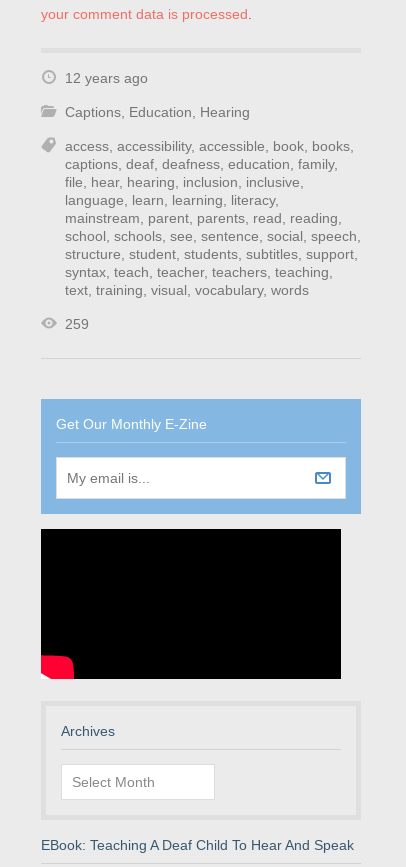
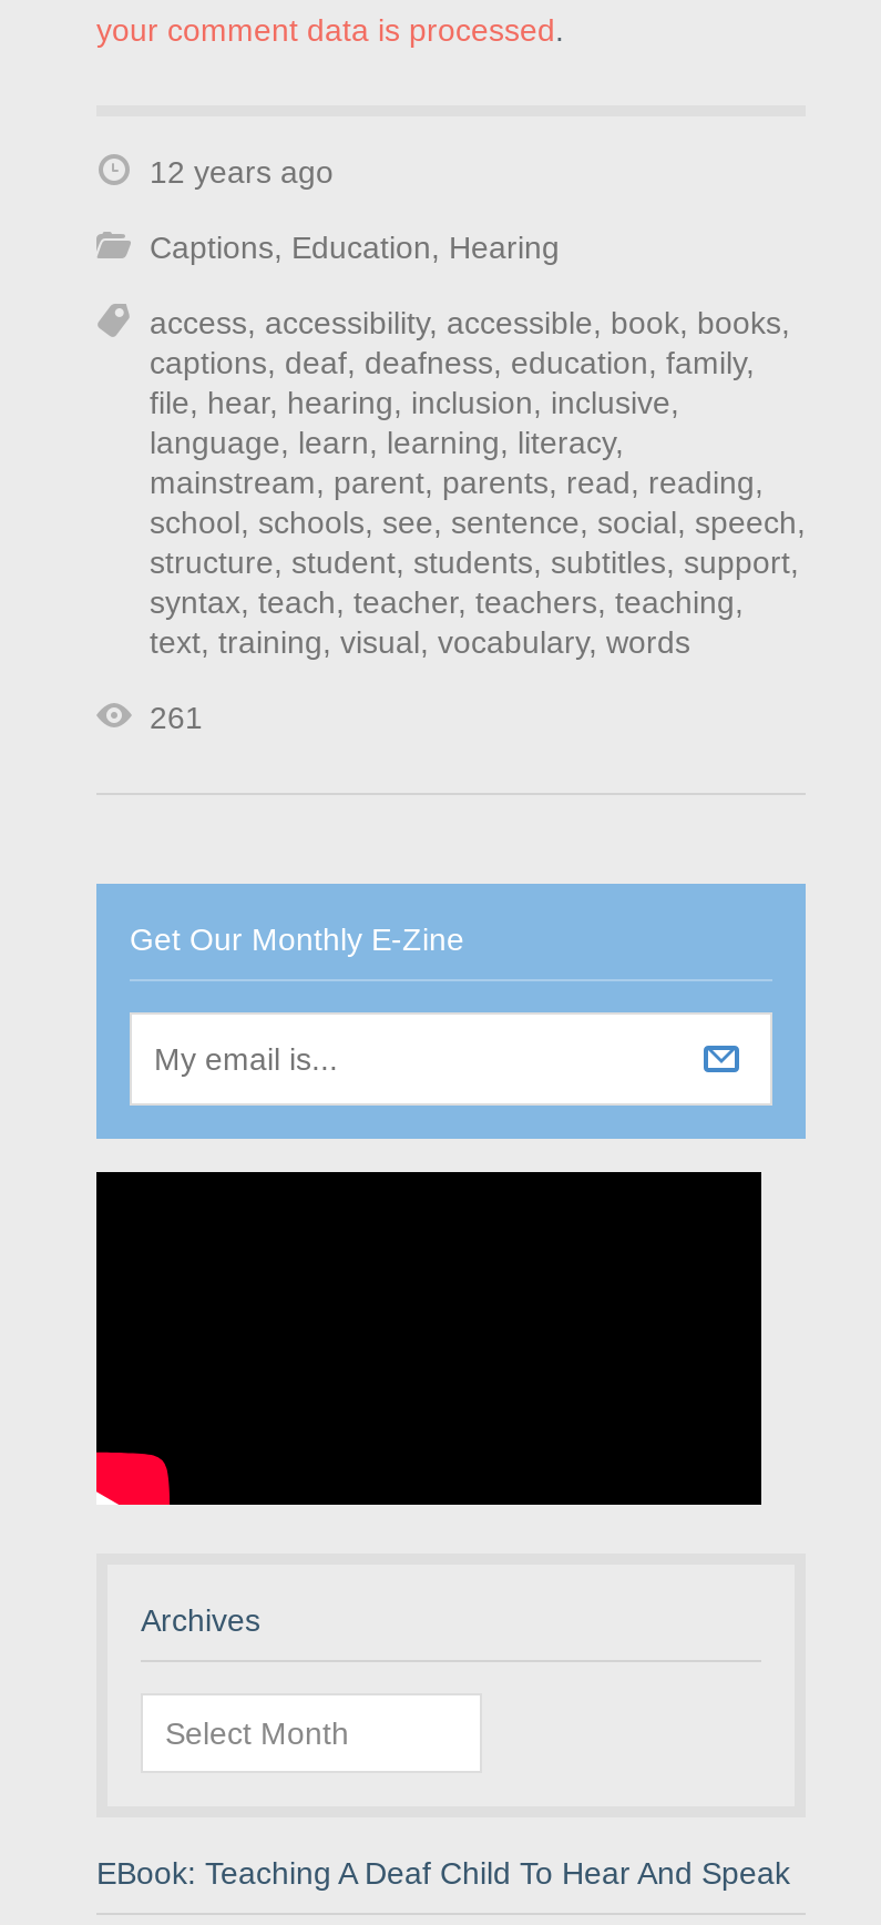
- 259
+ 261
